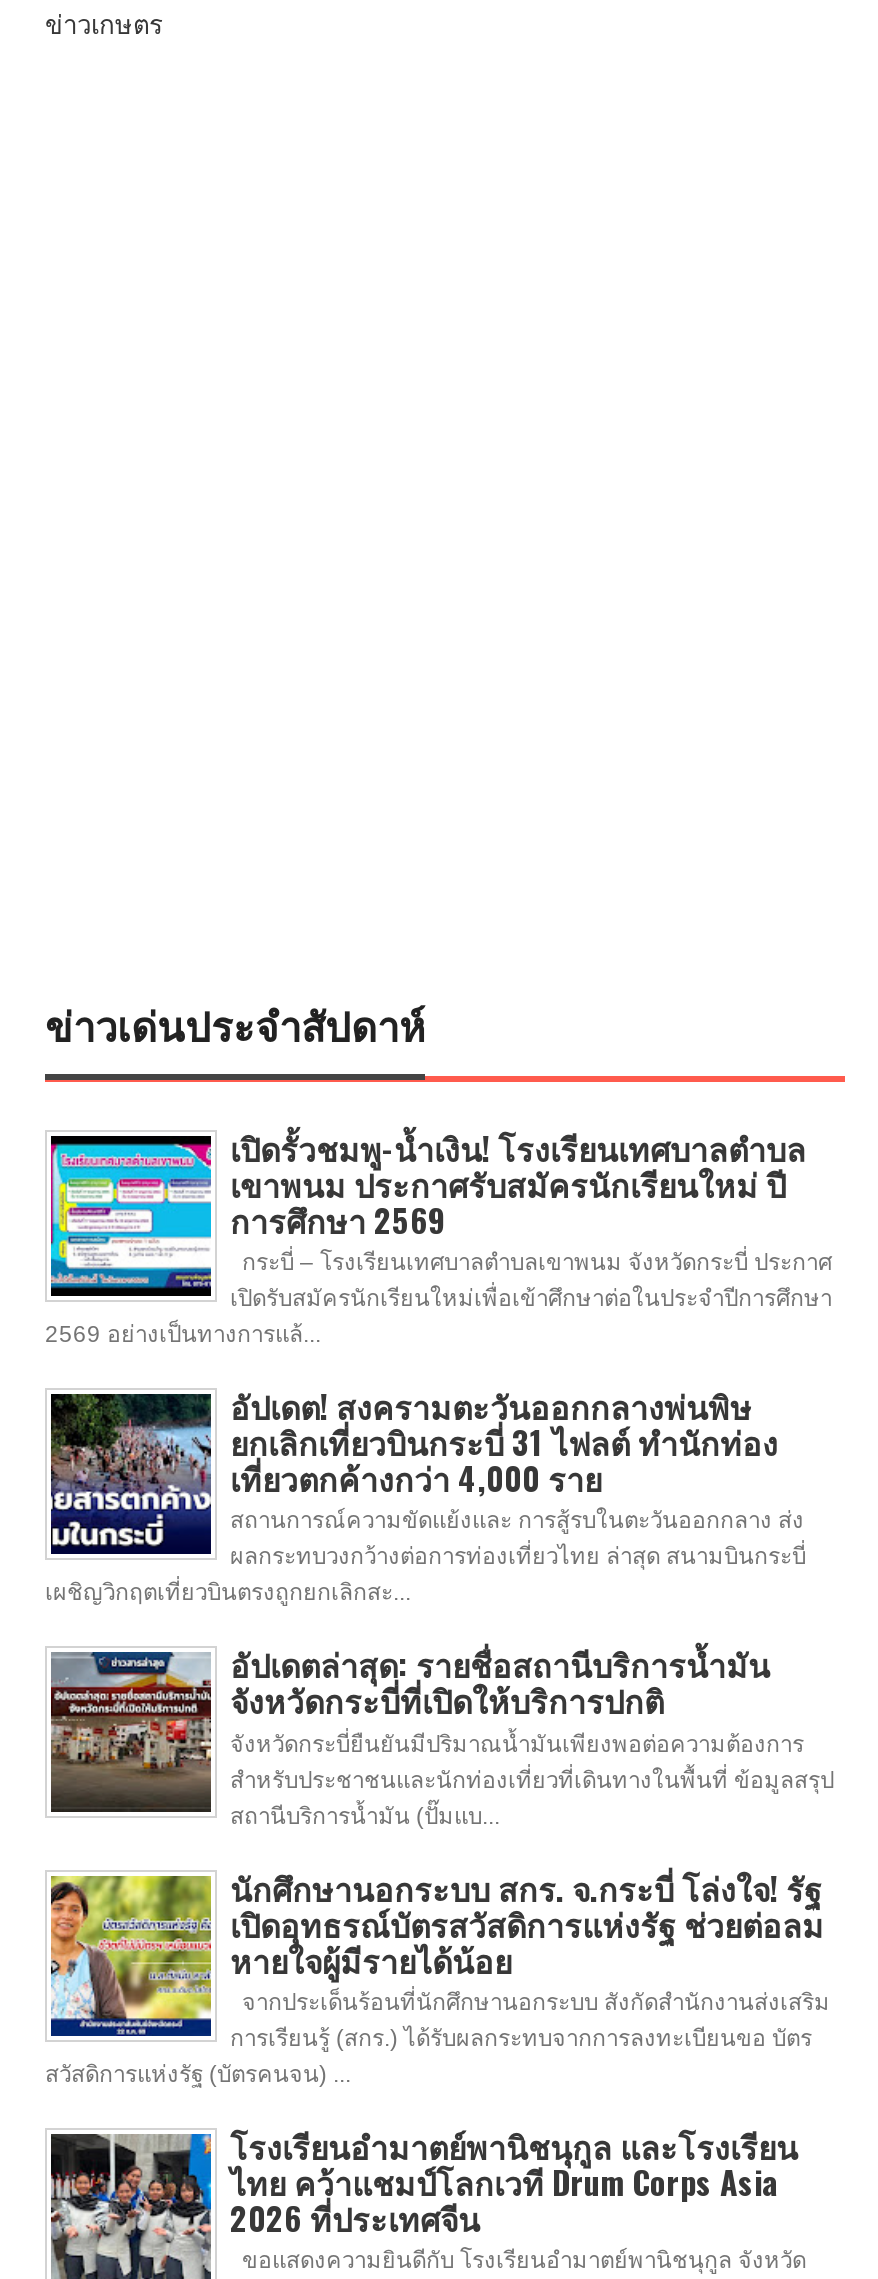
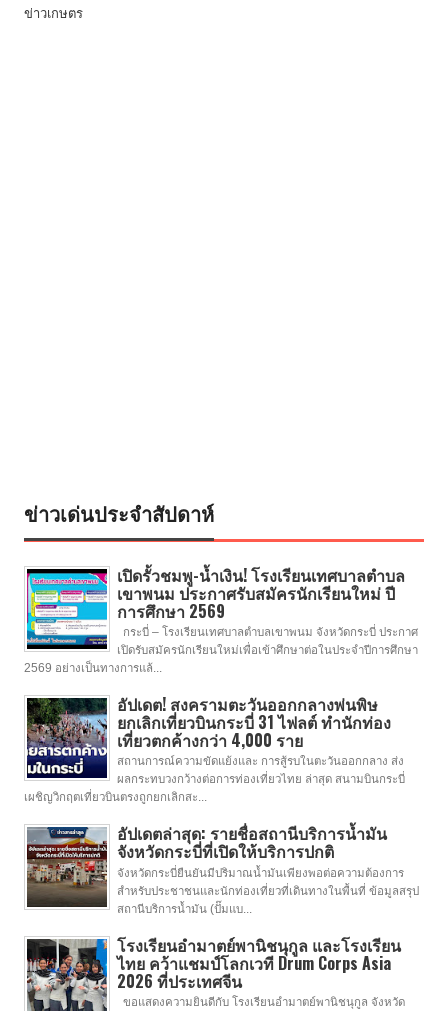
- [image]
- นักศึกษานอกระบบ สกร. จ.กระบี่ โล่งใจ! รัฐ
- เปิดอุทธรณ์บัตรสวัสดิการแห่งรัฐ ช่วยต่อลม
- หายใจผู้มีรายได้น้อย
- จากประเด็นร้อนที่นักศึกษานอกระบบ สังกัดสำนักงานส่งเสริม
- การเรียนรู้ (สกร.) ได้รับผลกระทบจากการลงทะเบียนขอ บัตร
- สวัสดิการแห่งรัฐ (บัตรคนจน) ...
